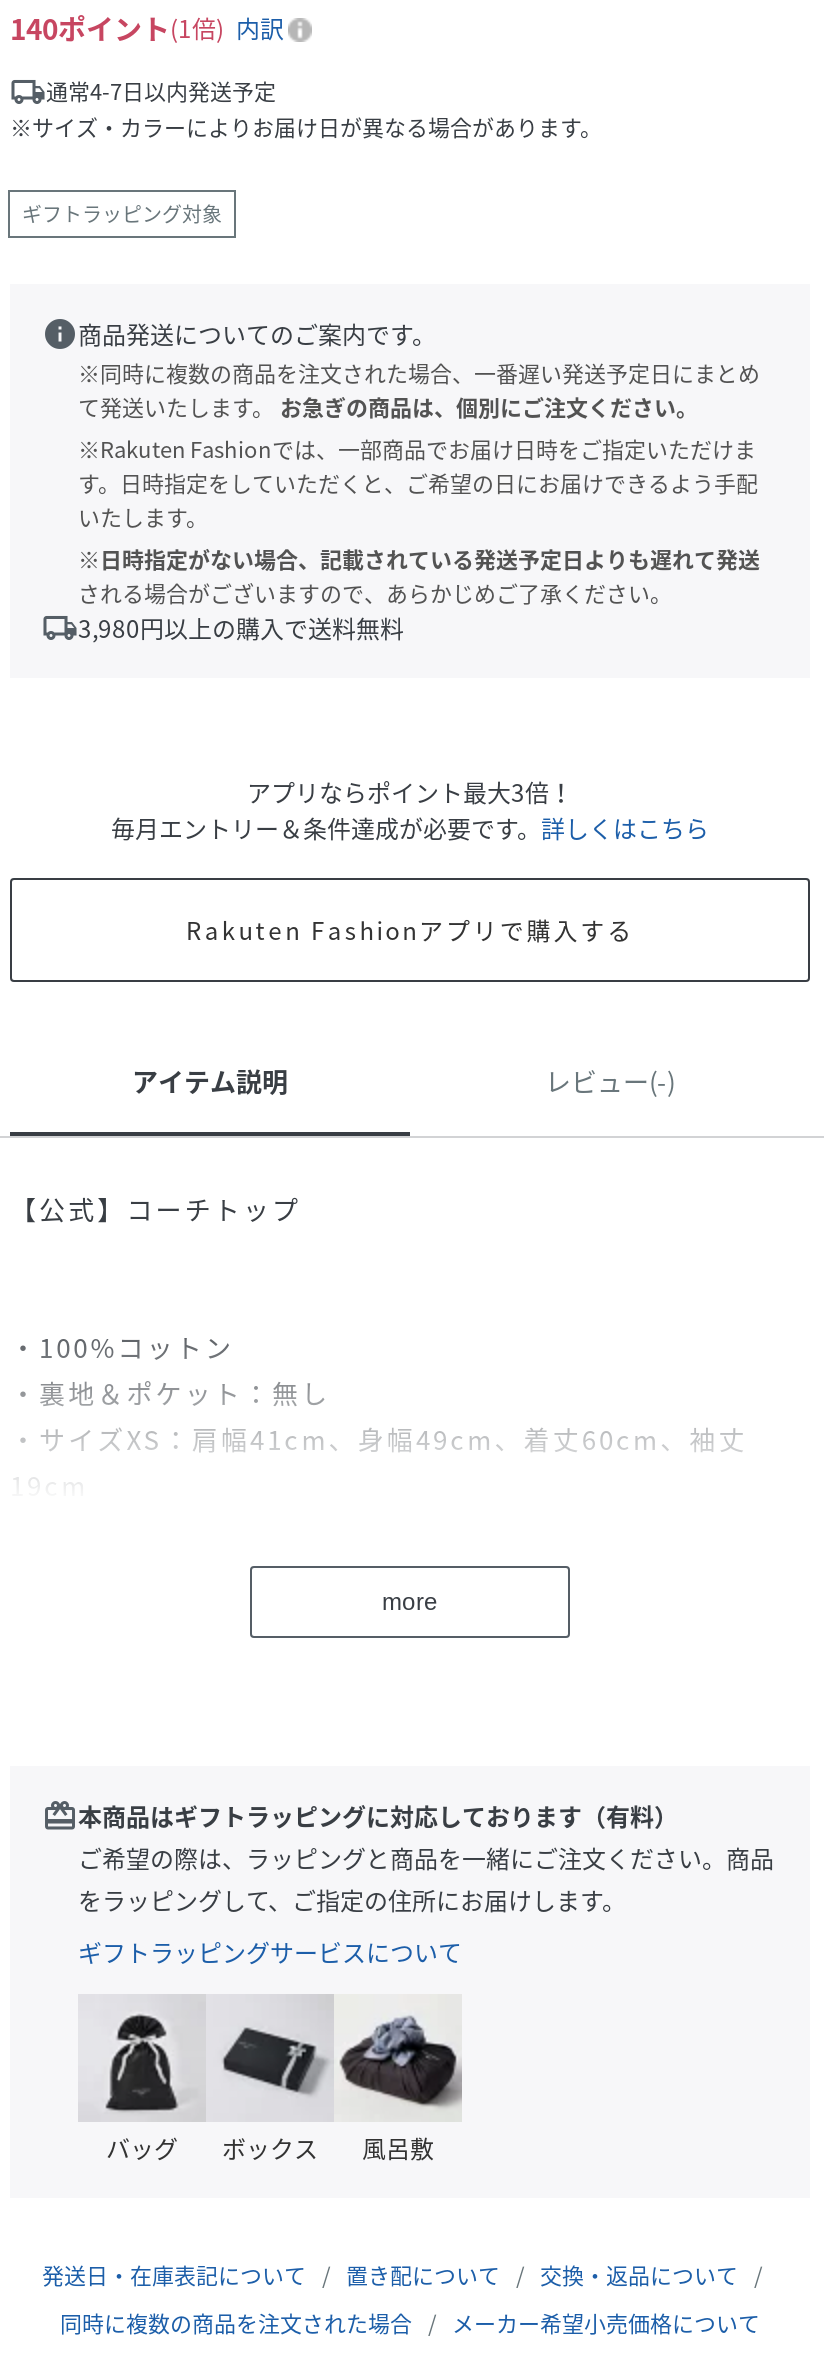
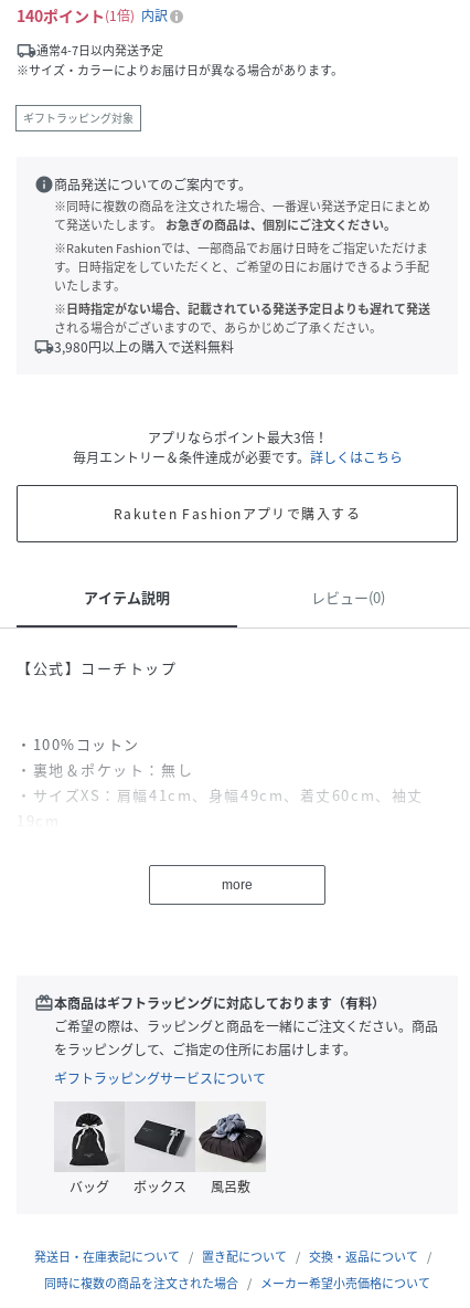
- レビュー(-)
+ レビュー(0)
